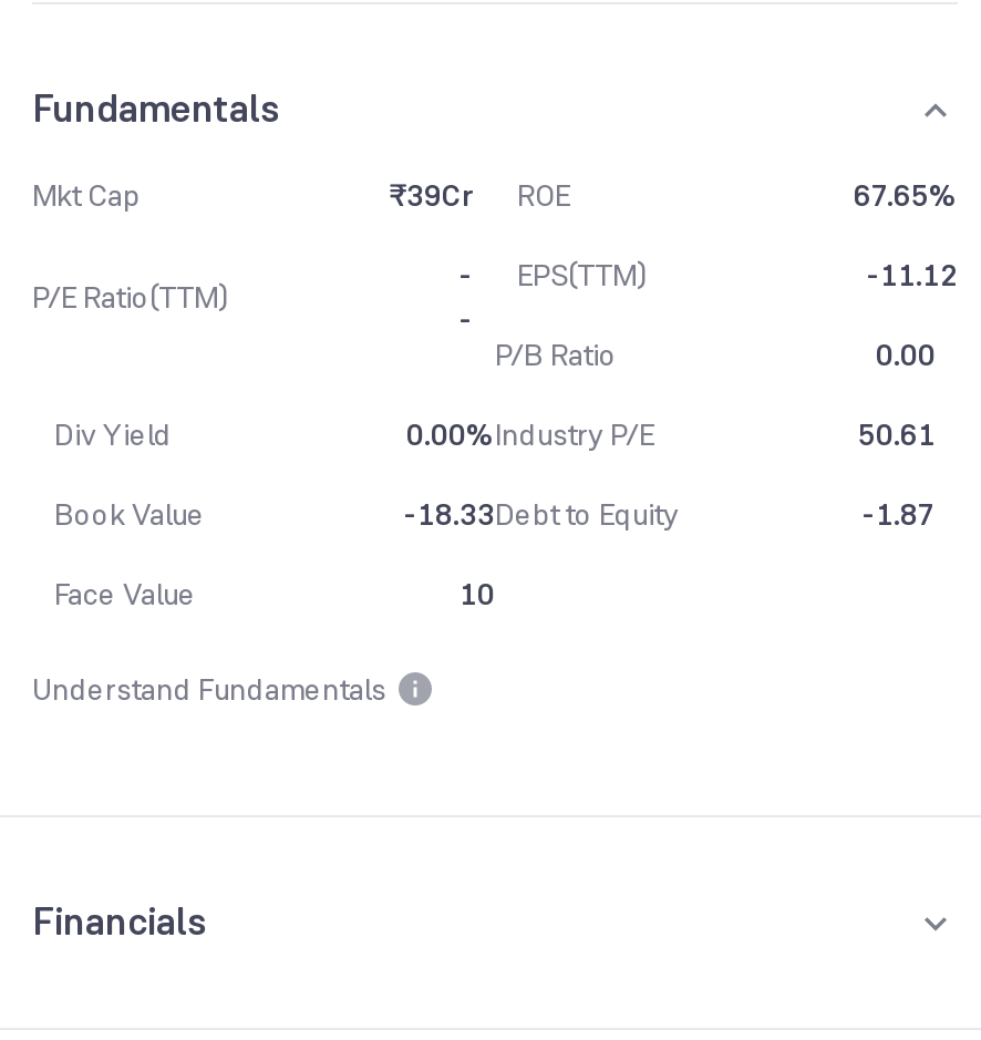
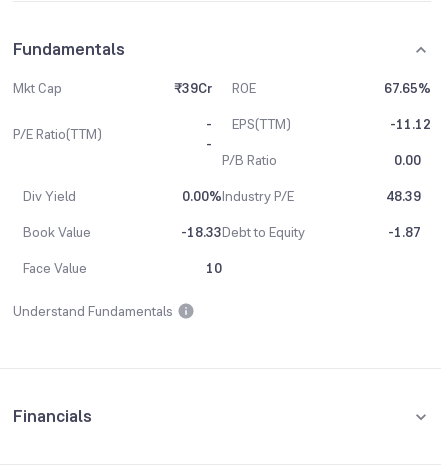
- 50.61
+ 48.39
